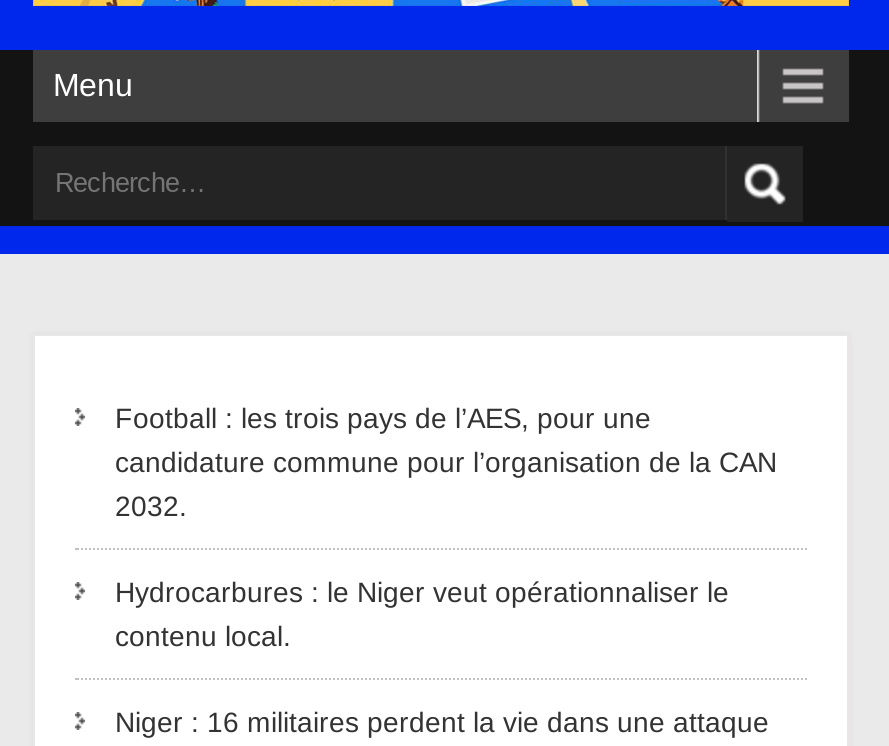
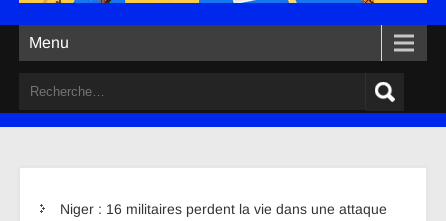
- Football : les trois pays de l’AES, pour une
- candidature commune pour l’organisation de la CAN
- 2032.
- Hydrocarbures : le Niger veut opérationnaliser le
- contenu local.
